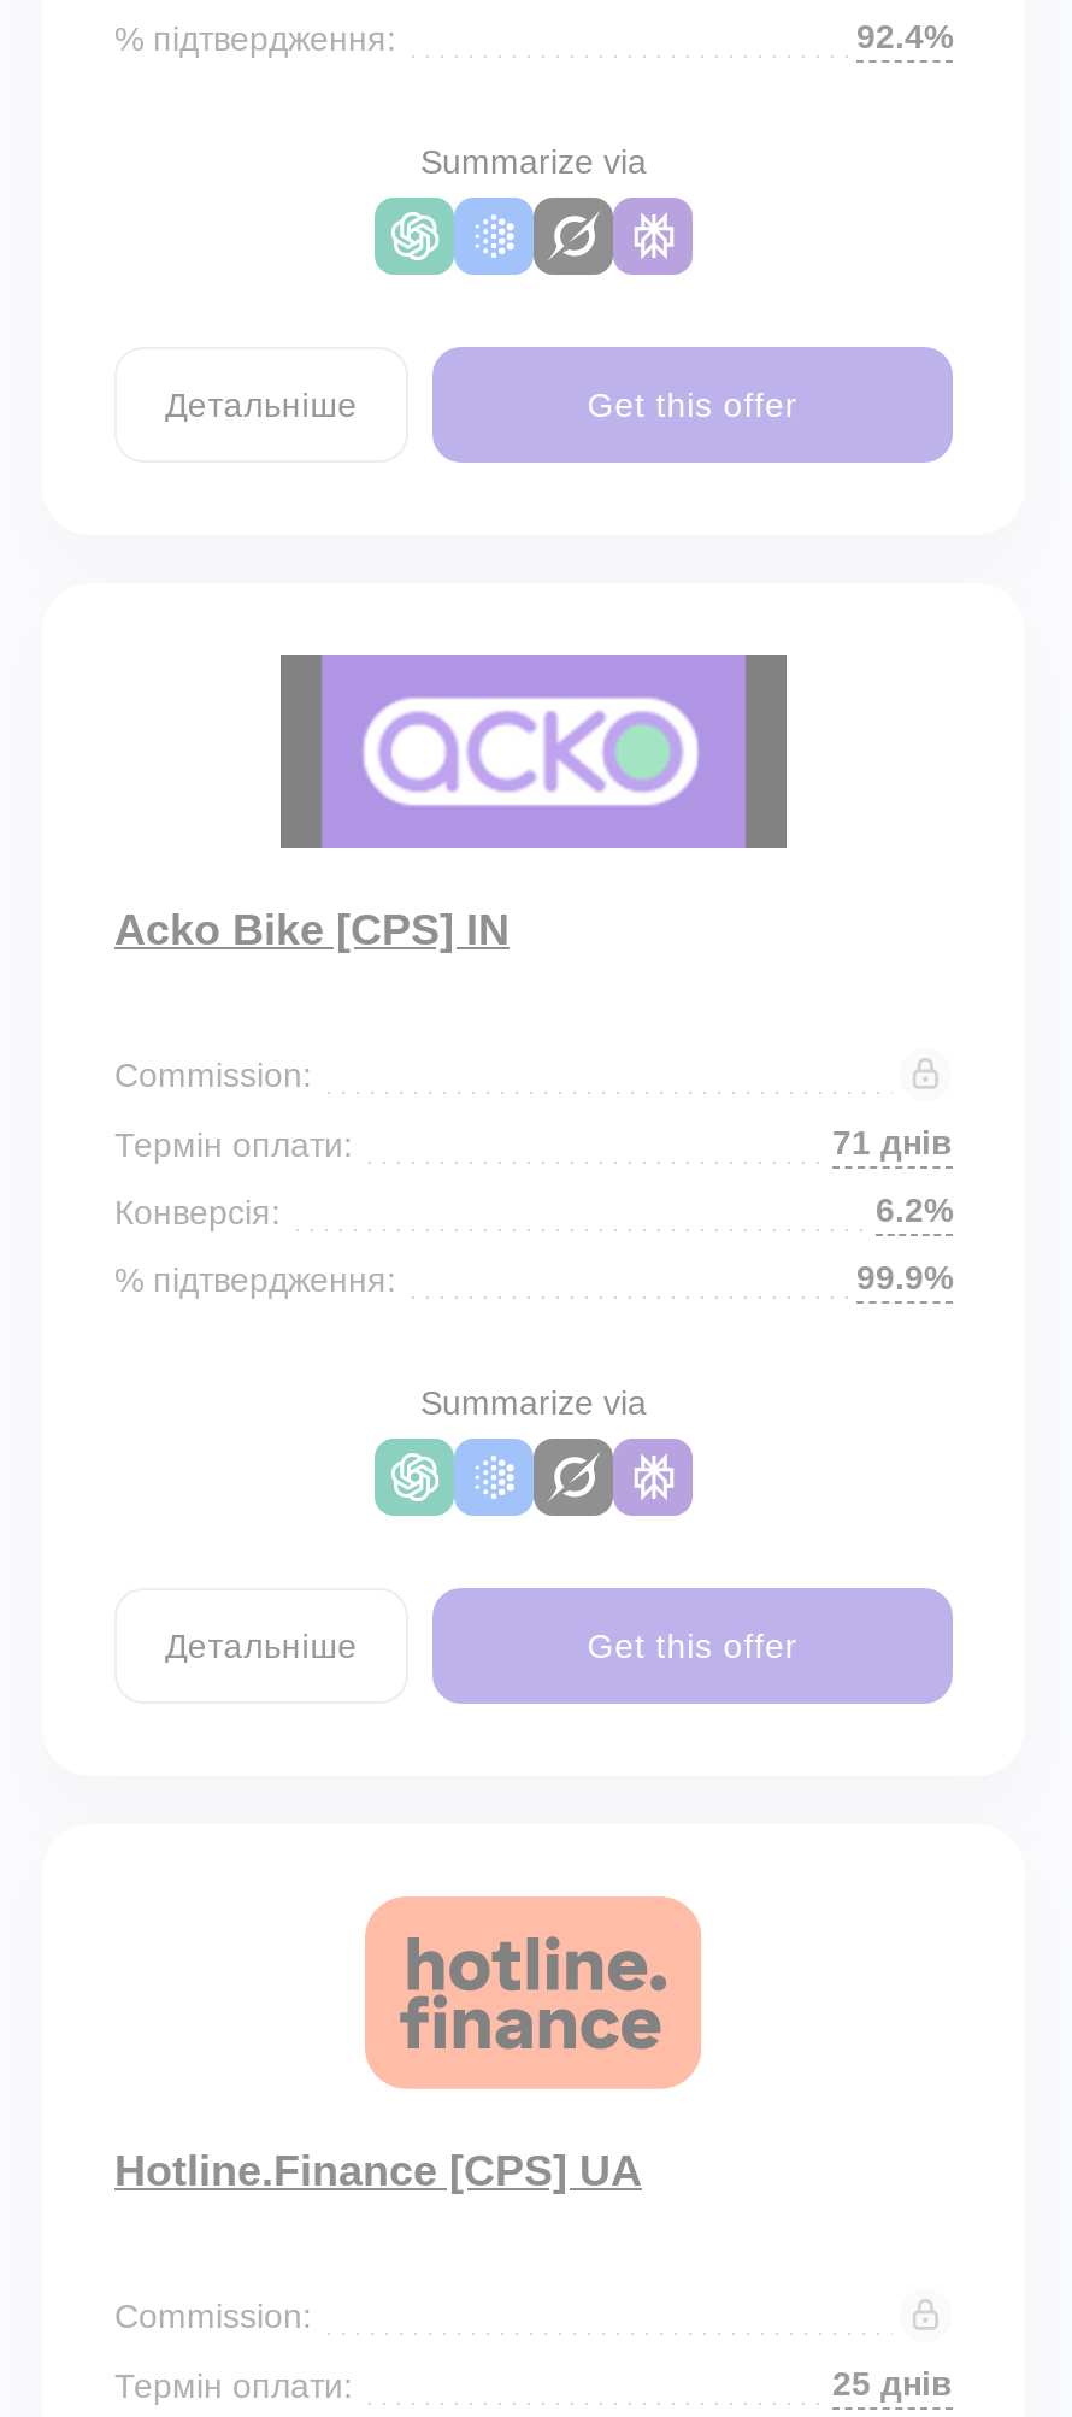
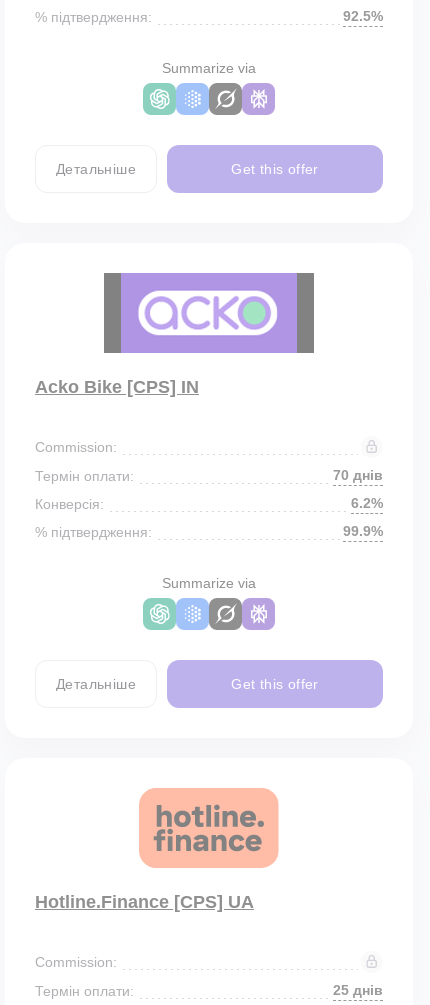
- 92.4%
+ 92.5%

- 71 днів
+ 70 днів
